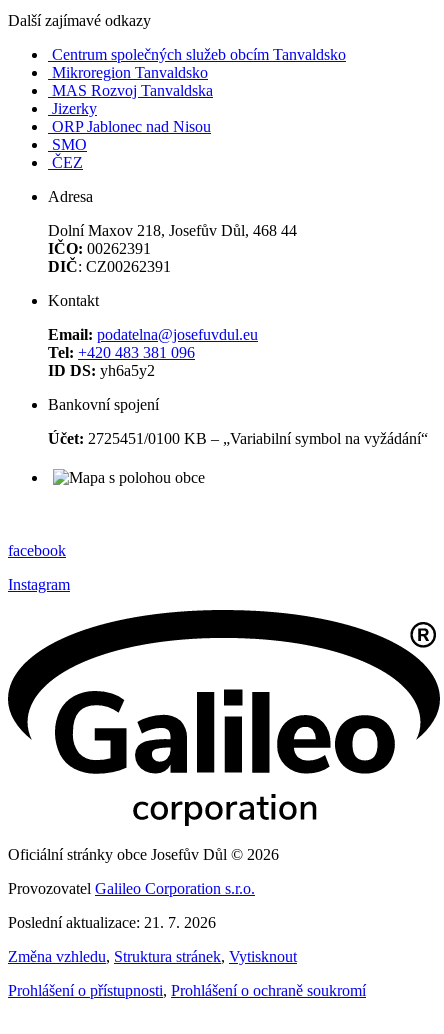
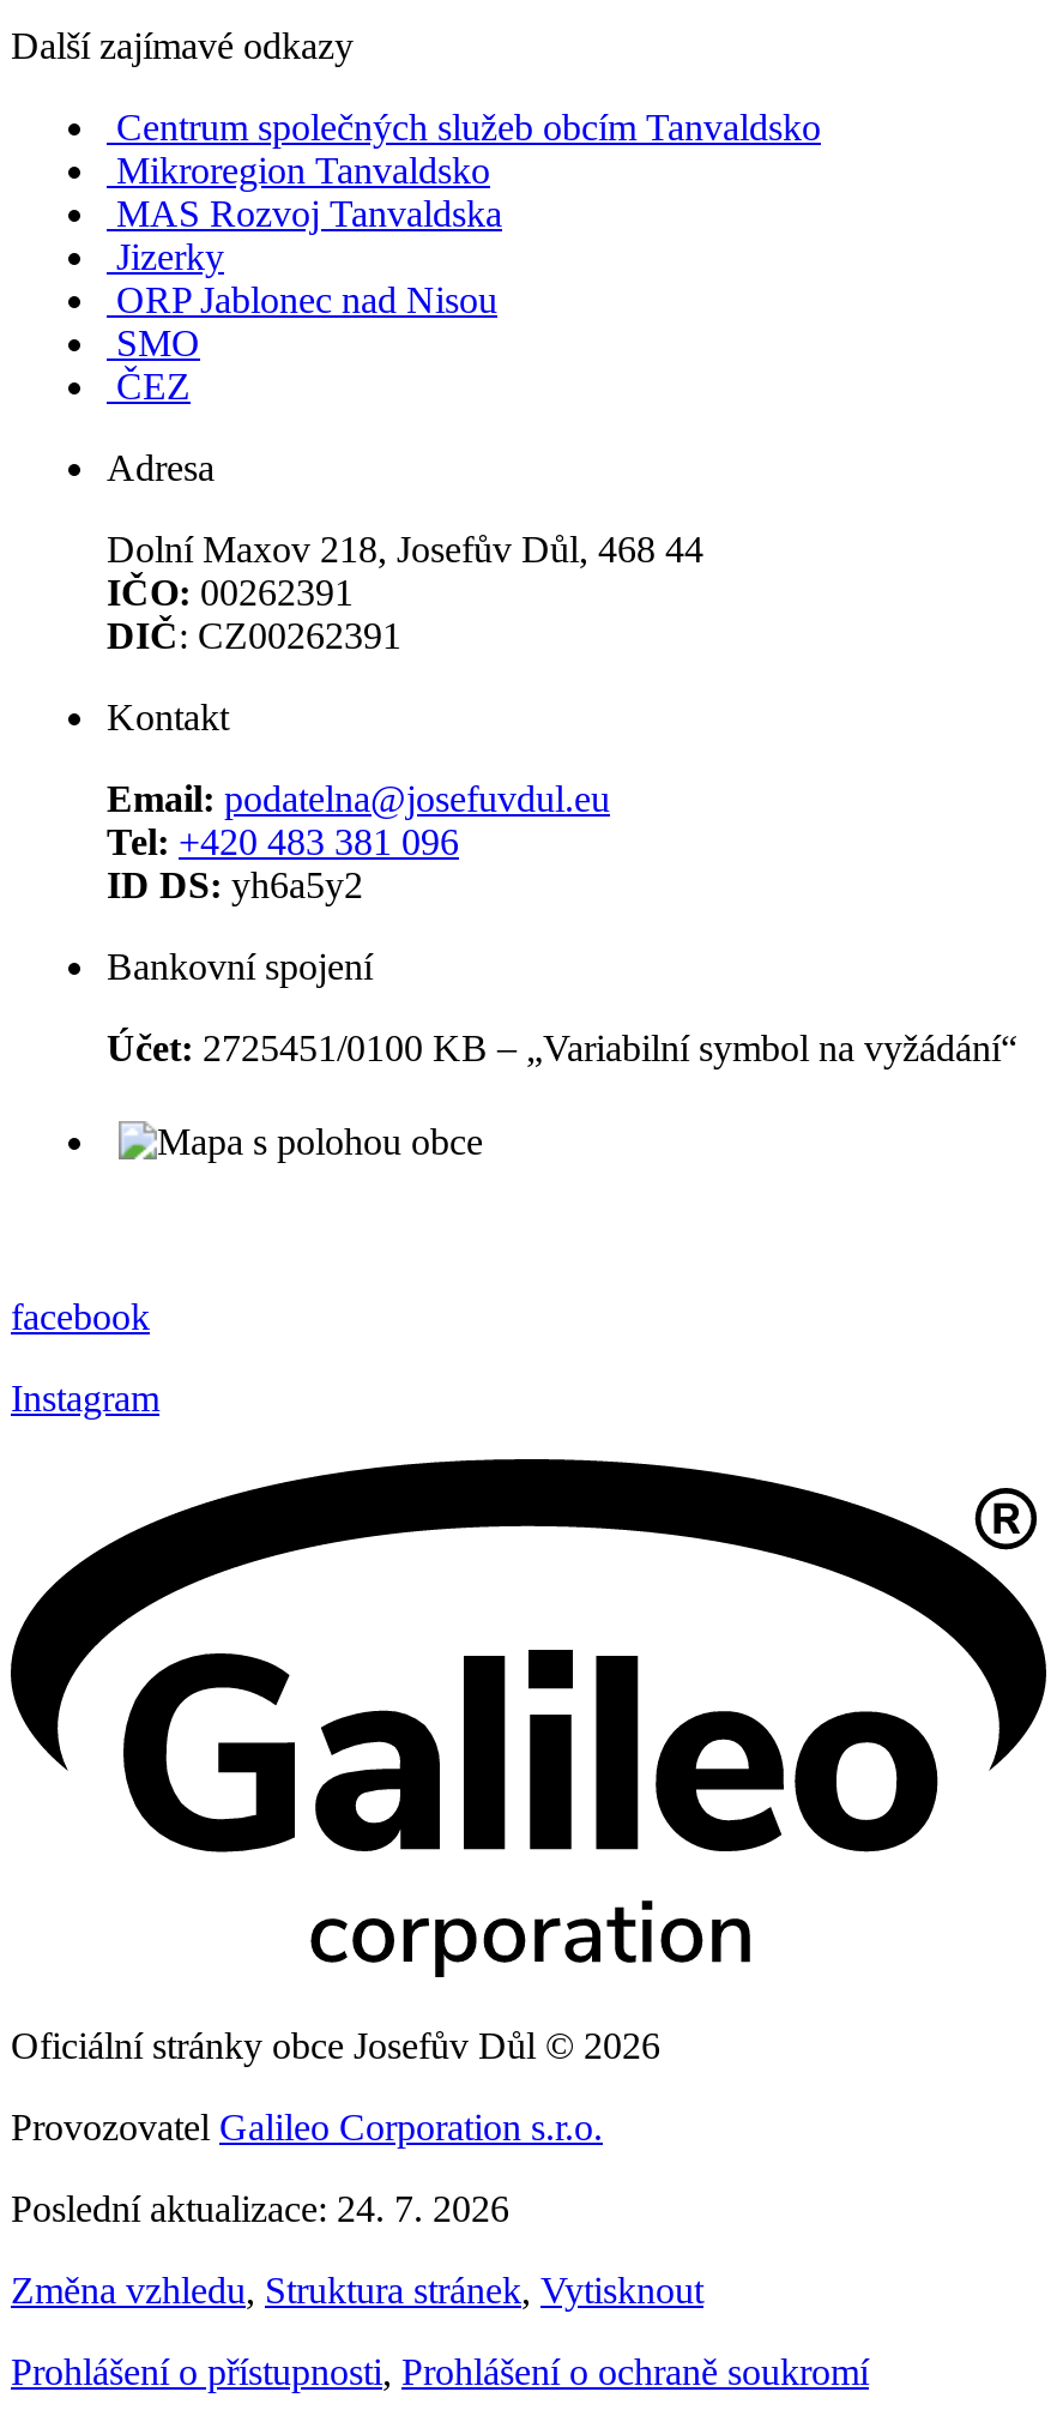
- Poslední aktualizace: 21. 7. 2026
+ Poslední aktualizace: 24. 7. 2026
